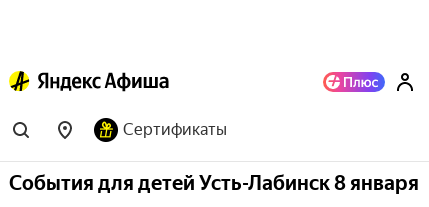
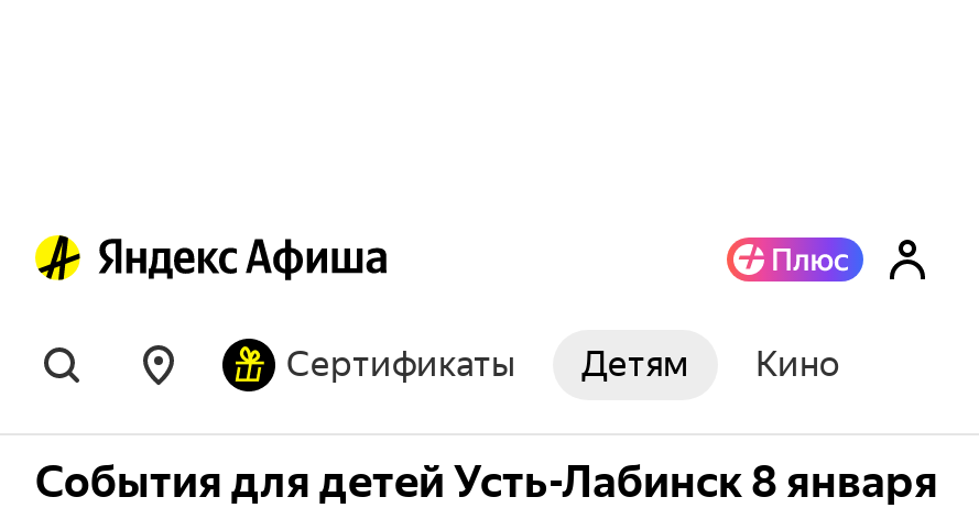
+ Детям
+ Кино
